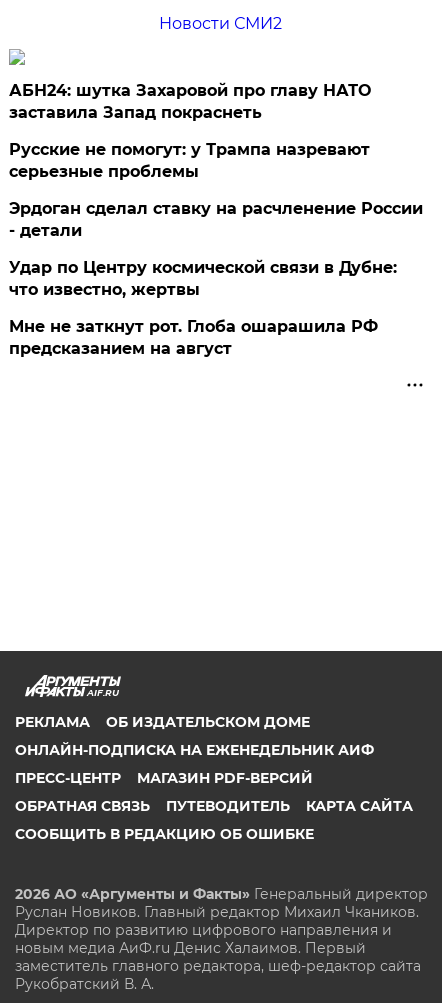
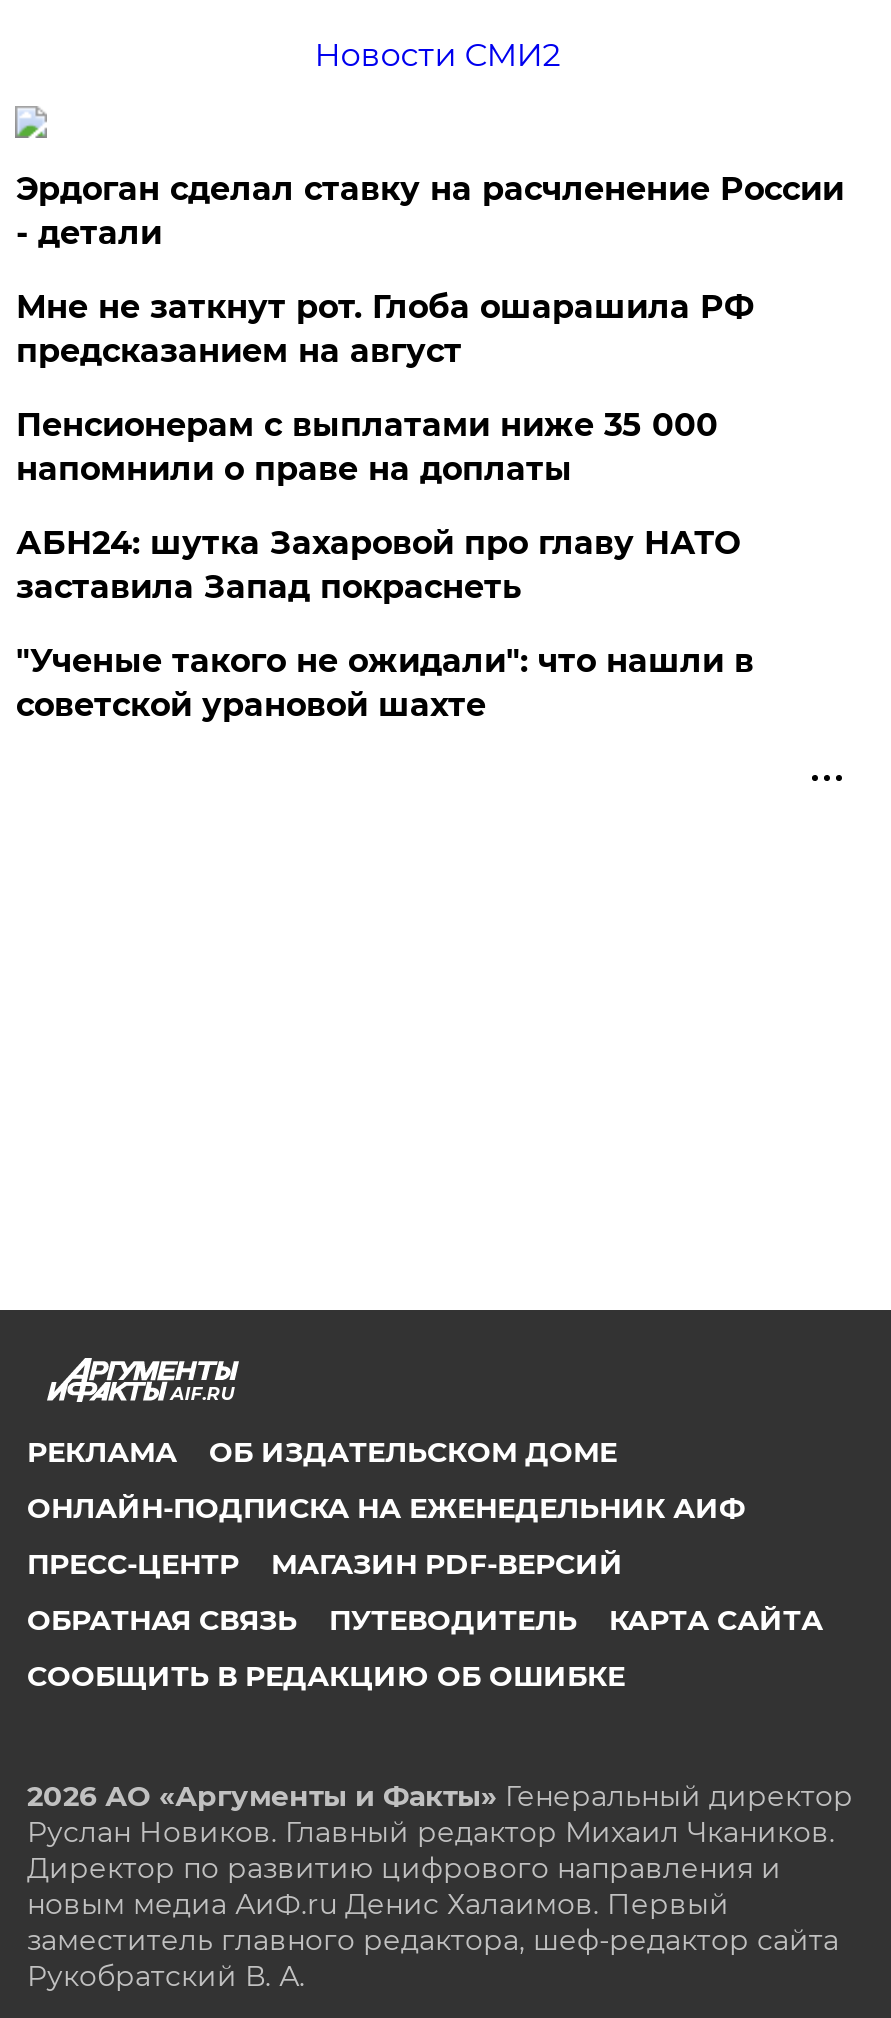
+ Пенсионерам с выплатами ниже 35 000
+ напомнили о праве на доплаты

moved down: АБН24: шутка Захаровой про главу НАТО | заставила Запад покраснеть

- Русские не помогут: у Трампа назревают
- серьезные проблемы
- Удар по Центру космической связи в Дубне:
- что известно, жертвы
+ "Ученые такого не ожидали": что нашли в
+ советской урановой шахте

moved up: Эрдоган сделал ставку на расчленение России | - детали

moved up: Мне не заткнут рот. Глоба ошарашила РФ | предсказанием на август
